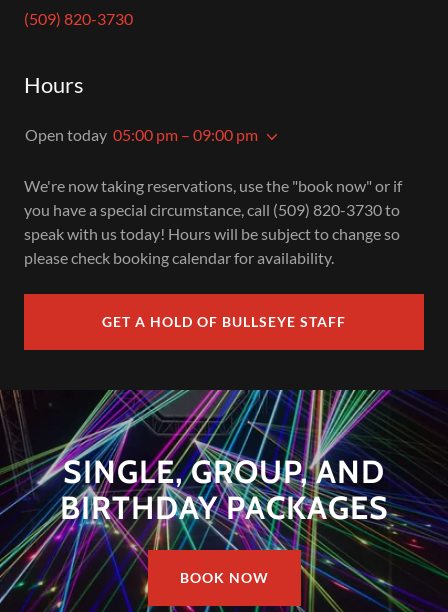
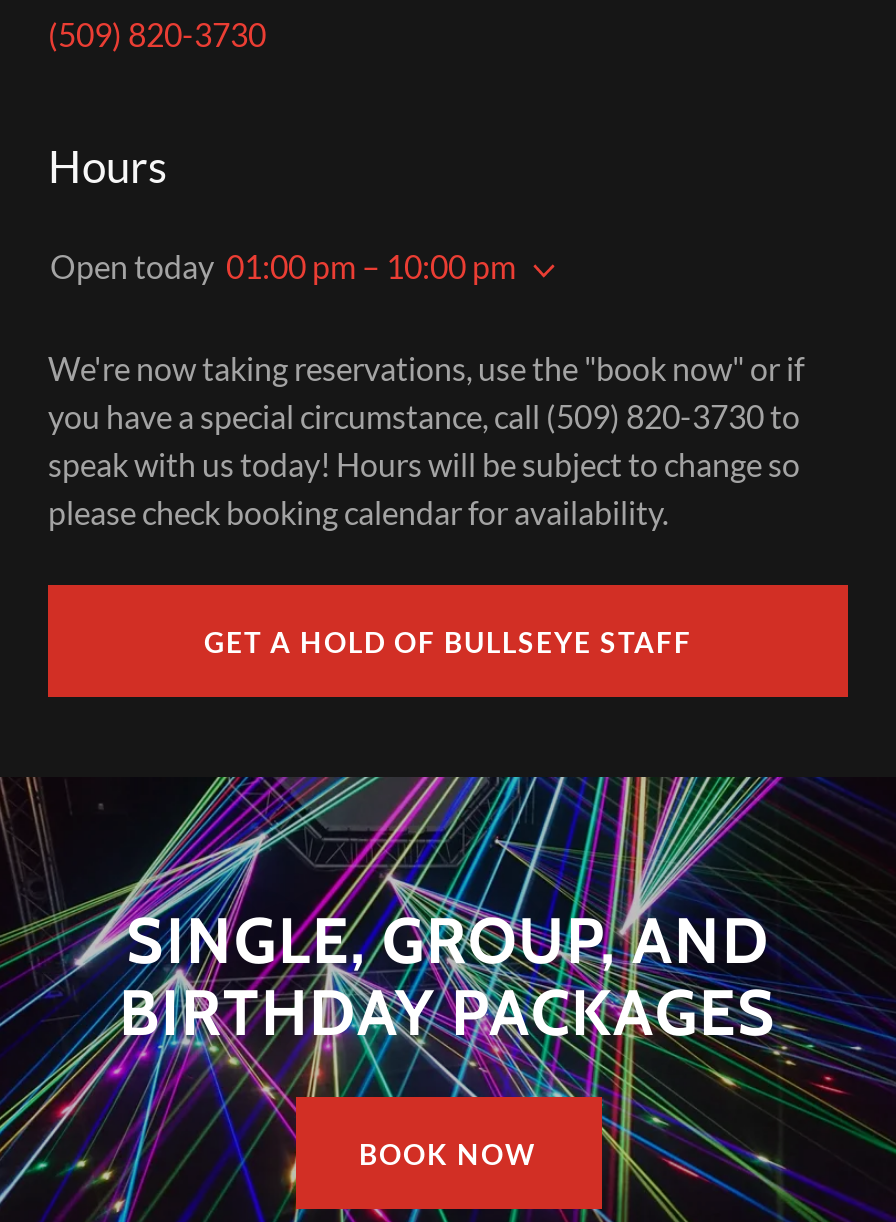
- Open today 05:00 pm – 09:00 pm
+ Open today 01:00 pm – 10:00 pm
